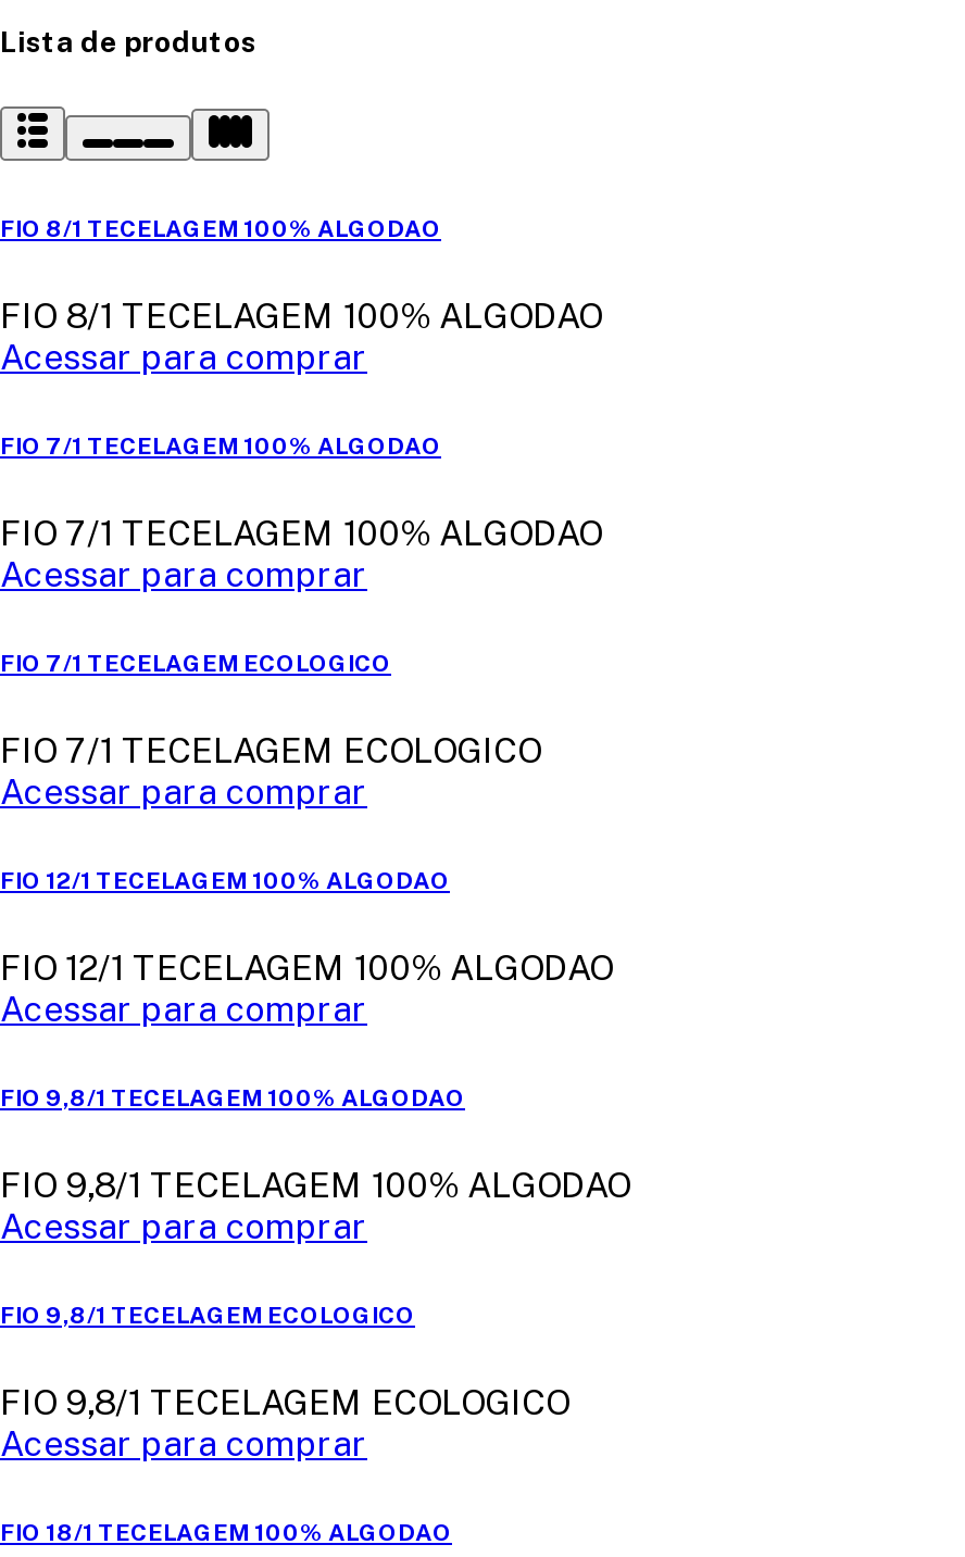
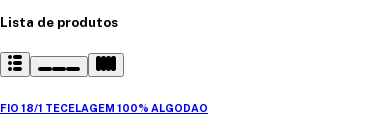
- FIO 8/1 TECELAGEM 100% ALGODAO
- FIO 8/1 TECELAGEM 100% ALGODAO
- Acessar para comprar
- FIO 7/1 TECELAGEM 100% ALGODAO
- FIO 7/1 TECELAGEM 100% ALGODAO
- Acessar para comprar
- FIO 7/1 TECELAGEM ECOLOGICO
- FIO 7/1 TECELAGEM ECOLOGICO
- Acessar para comprar
- FIO 12/1 TECELAGEM 100% ALGODAO
- FIO 12/1 TECELAGEM 100% ALGODAO
- Acessar para comprar
- FIO 9,8/1 TECELAGEM 100% ALGODAO
- FIO 9,8/1 TECELAGEM 100% ALGODAO
- Acessar para comprar
- FIO 9,8/1 TECELAGEM ECOLOGICO
- FIO 9,8/1 TECELAGEM ECOLOGICO
- Acessar para comprar
